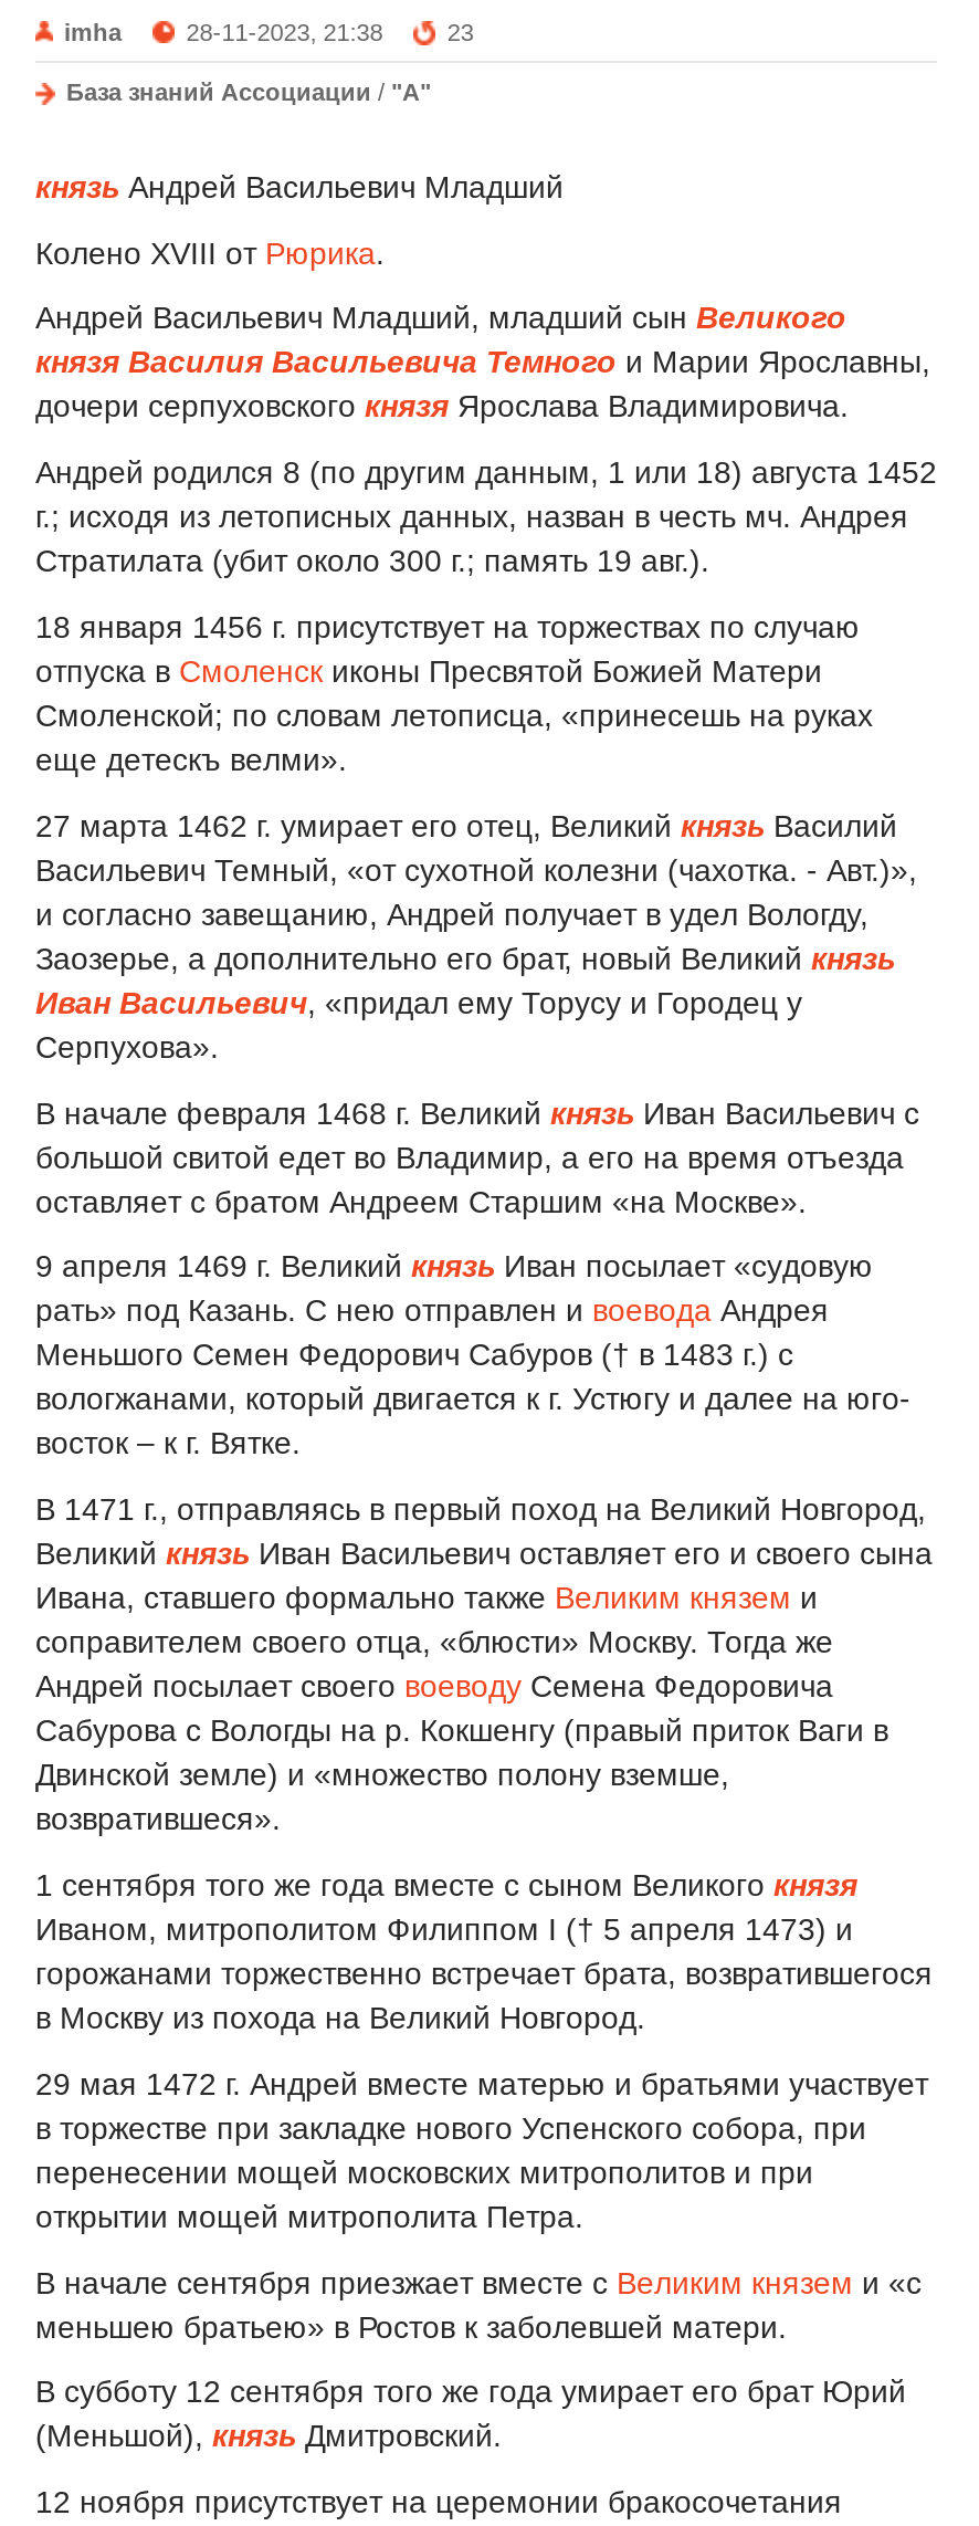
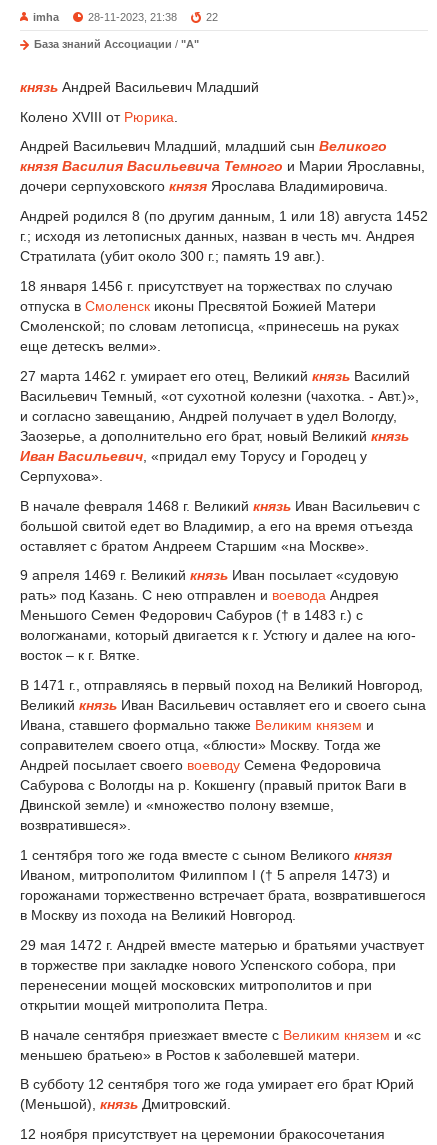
- 23
+ 22
